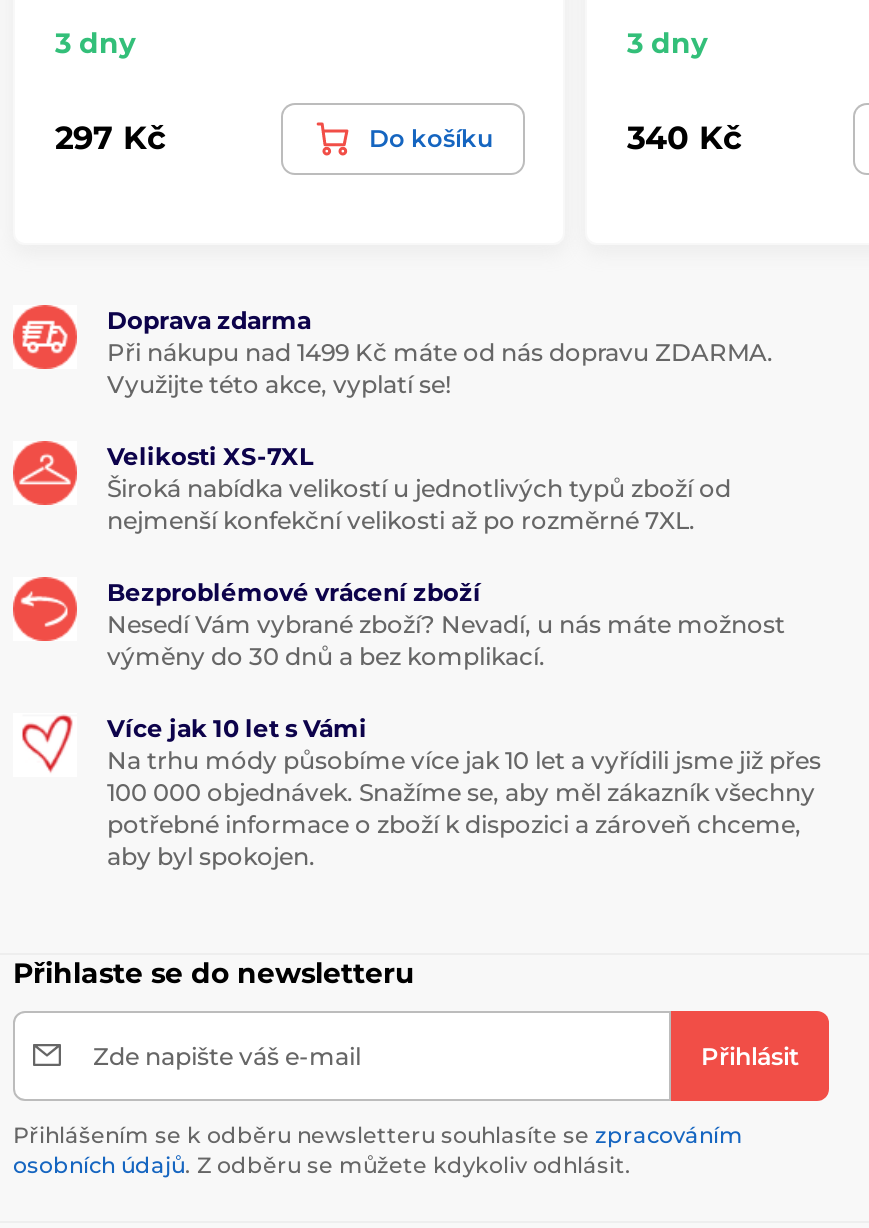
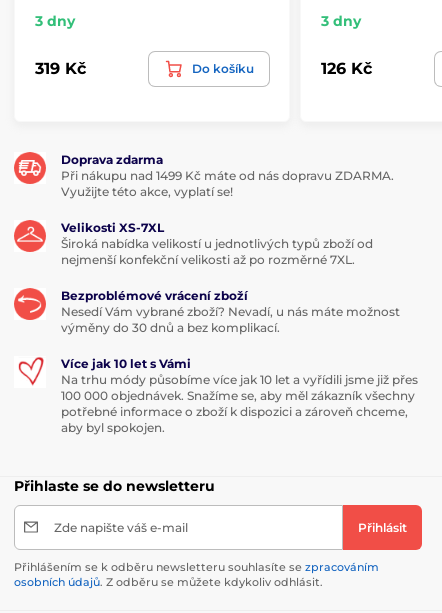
- 297 Kč
+ 319 Kč

- 340 Kč
+ 126 Kč
